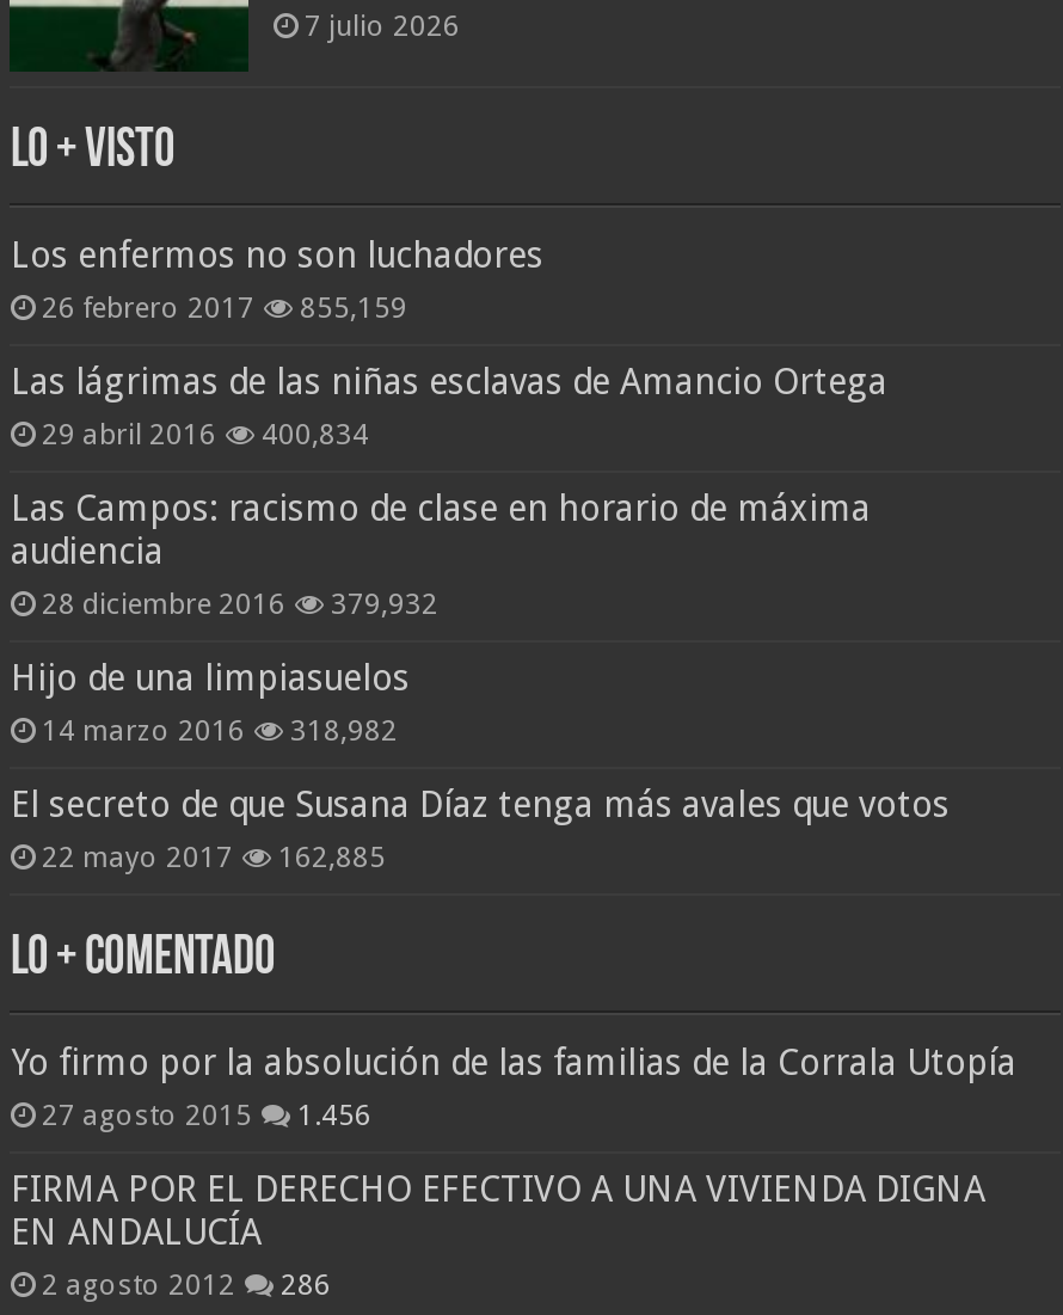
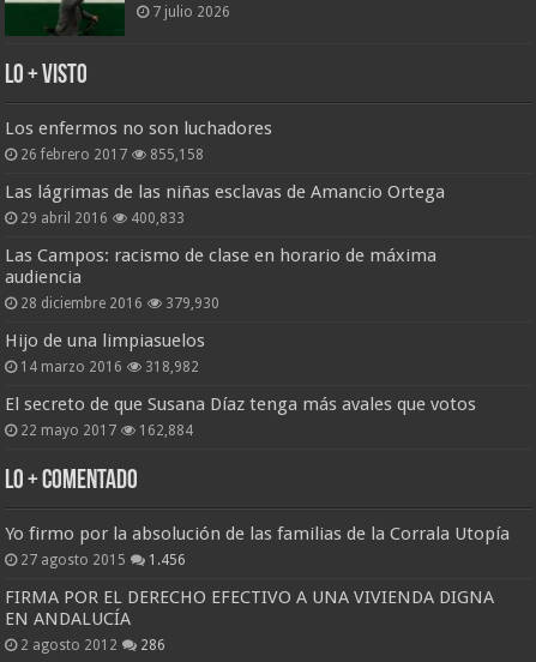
- 26 febrero 2017 855,159
+ 26 febrero 2017 855,158

- 29 abril 2016 400,834
+ 29 abril 2016 400,833

- 28 diciembre 2016 379,932
+ 28 diciembre 2016 379,930

- 22 mayo 2017 162,885
+ 22 mayo 2017 162,884
